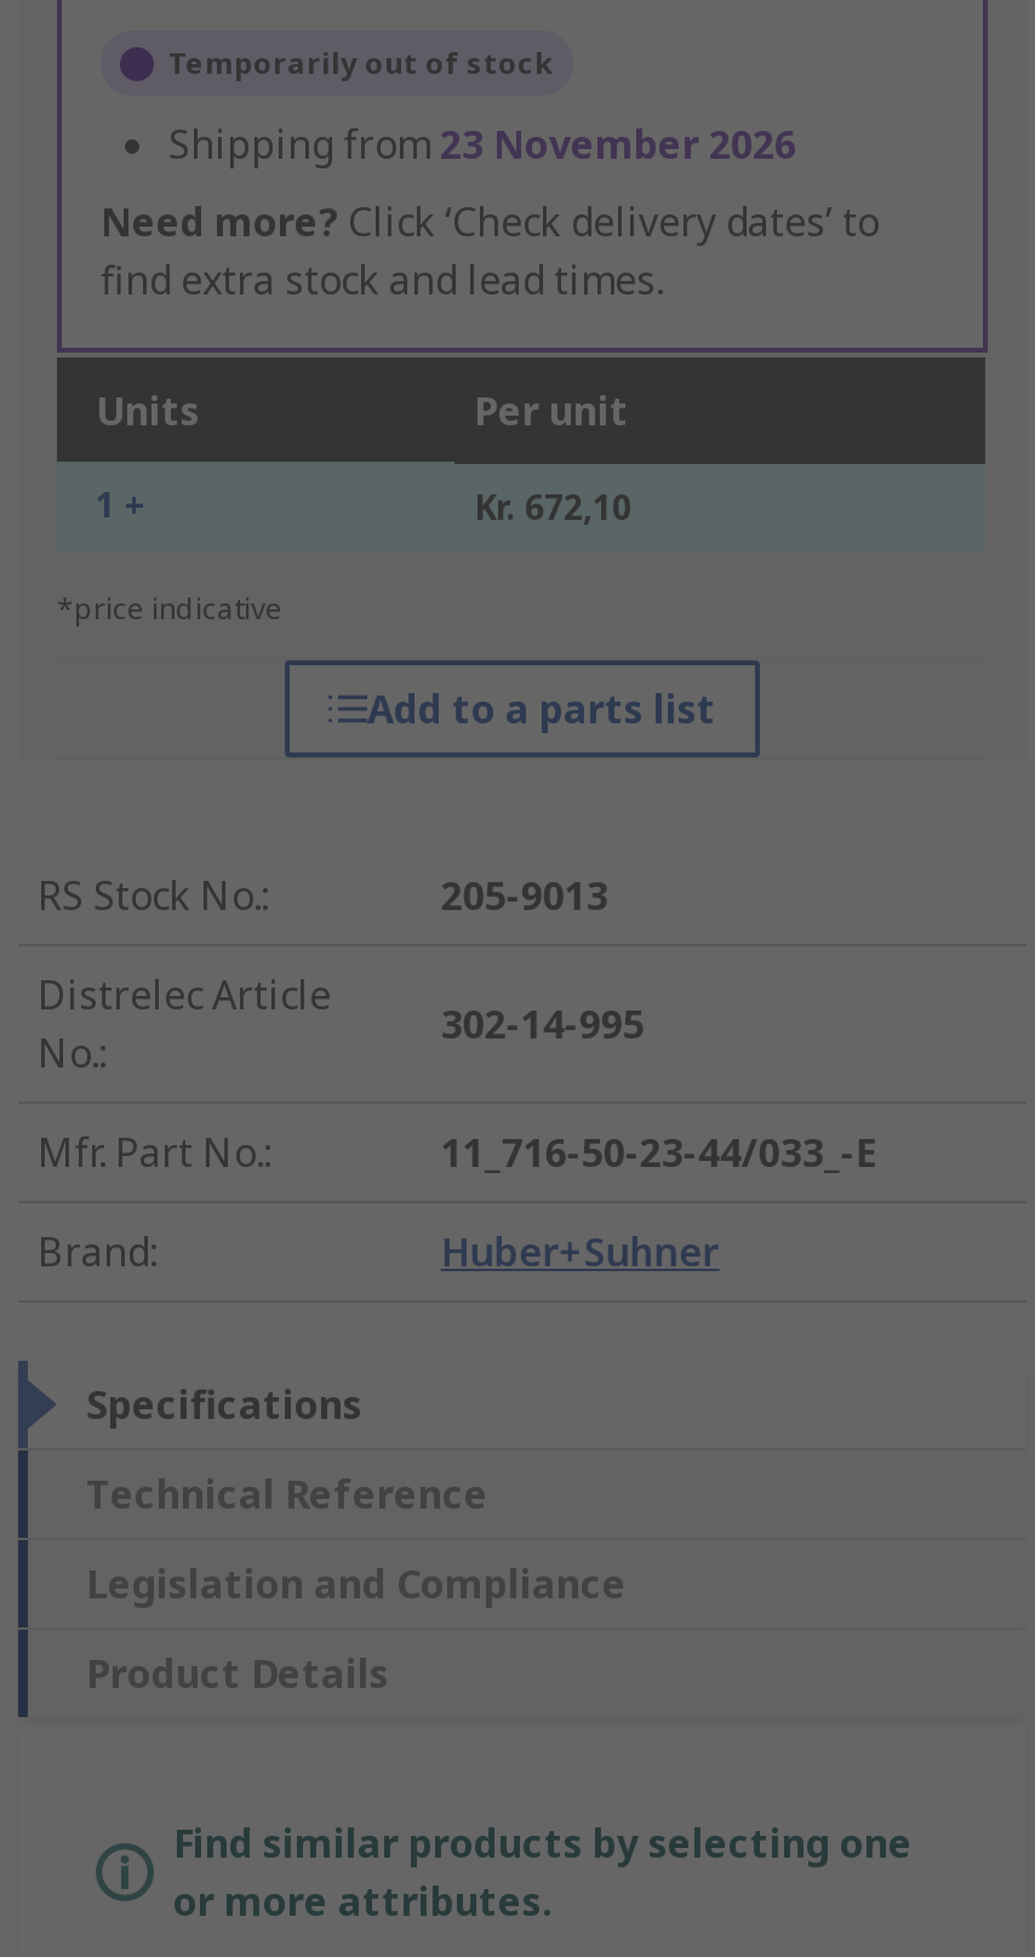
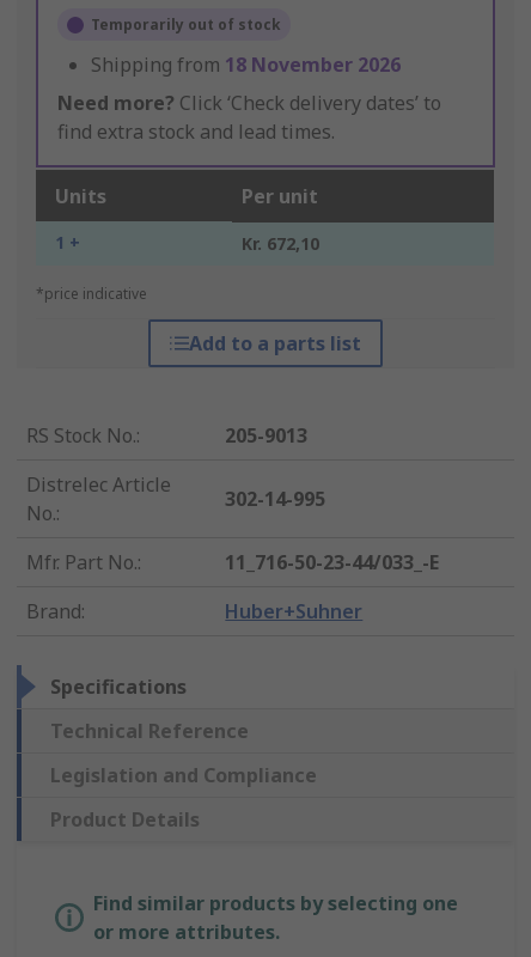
- Shipping from 23 November 2026
+ Shipping from 18 November 2026
